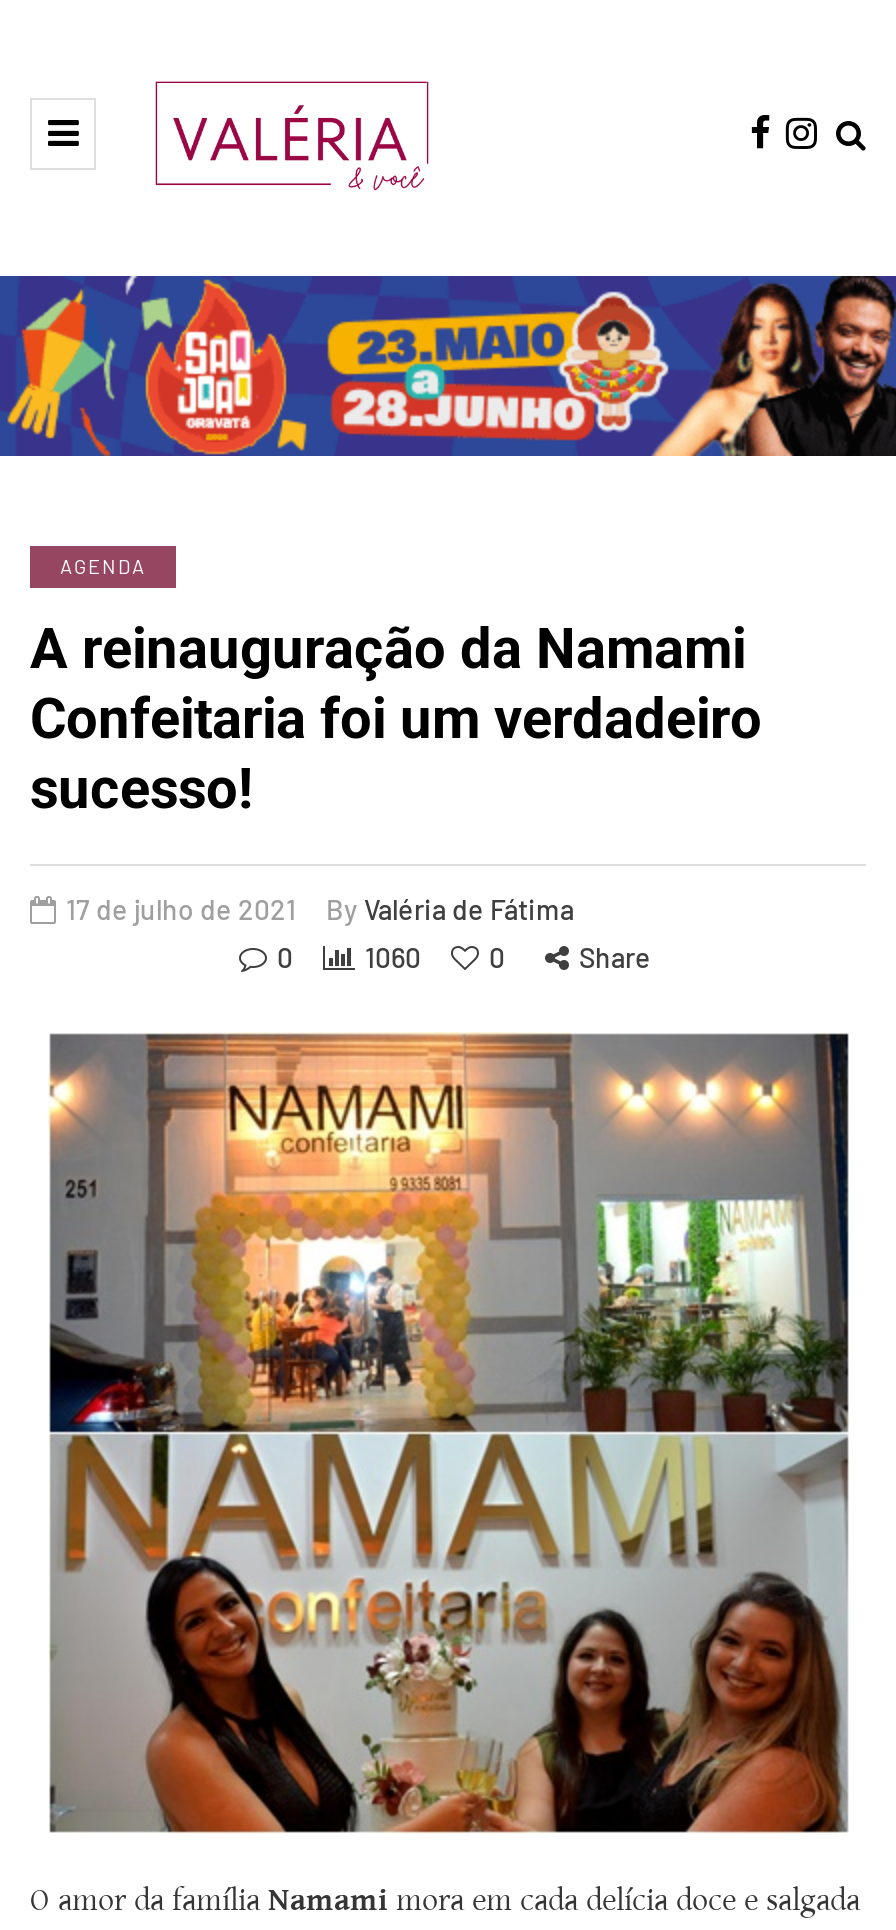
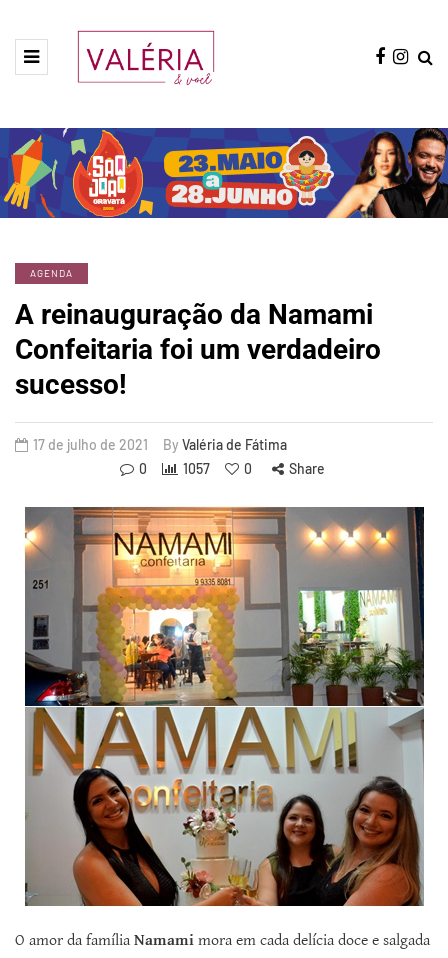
- 1060 0
+ 1057 0
